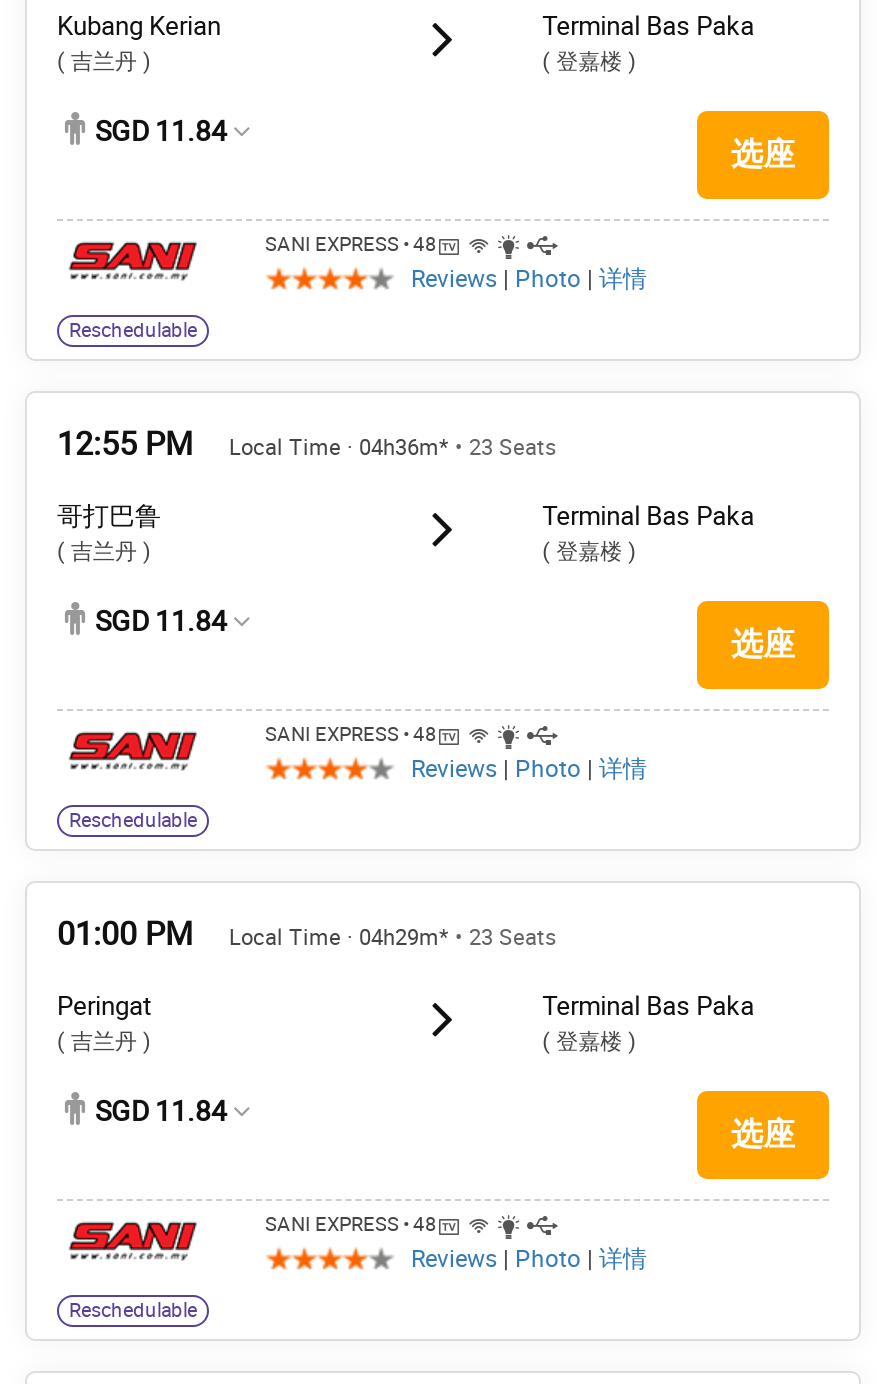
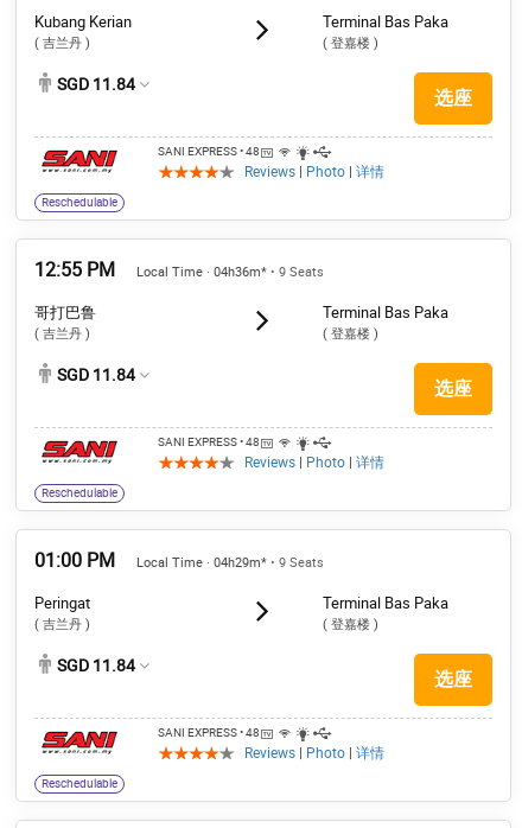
- Local Time · 04h36m* • 23 Seats
+ Local Time · 04h36m* • 9 Seats

- Local Time · 04h29m* • 23 Seats
+ Local Time · 04h29m* • 9 Seats
